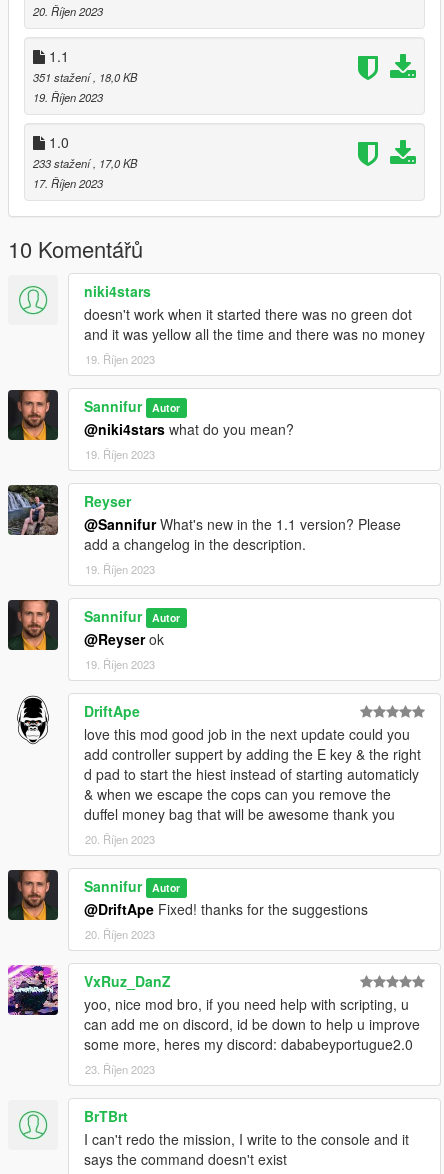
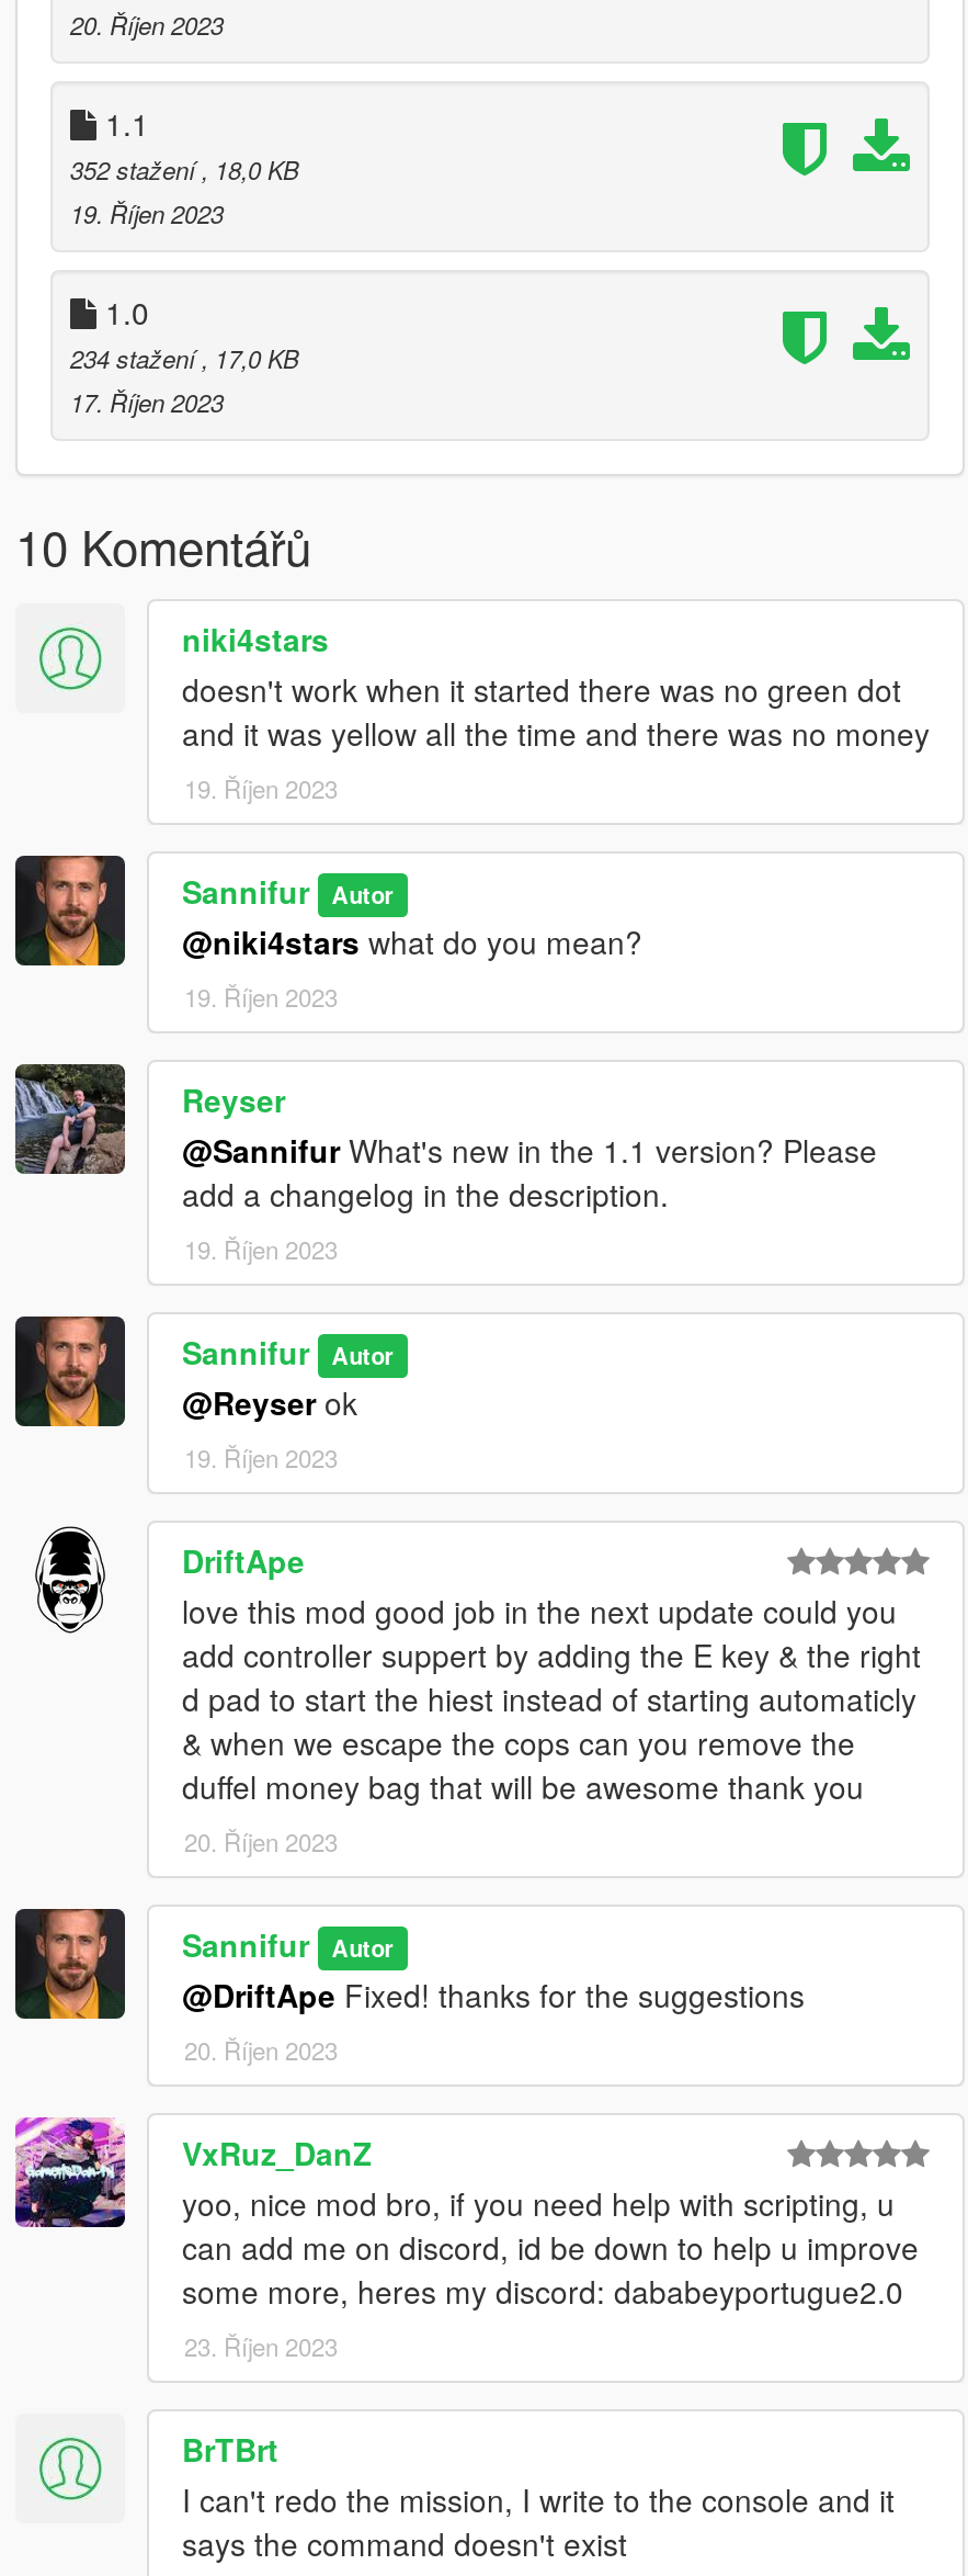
- 351 stažení, 18,0 KB
+ 352 stažení, 18,0 KB

- 233 stažení, 17,0 KB
+ 234 stažení, 17,0 KB
